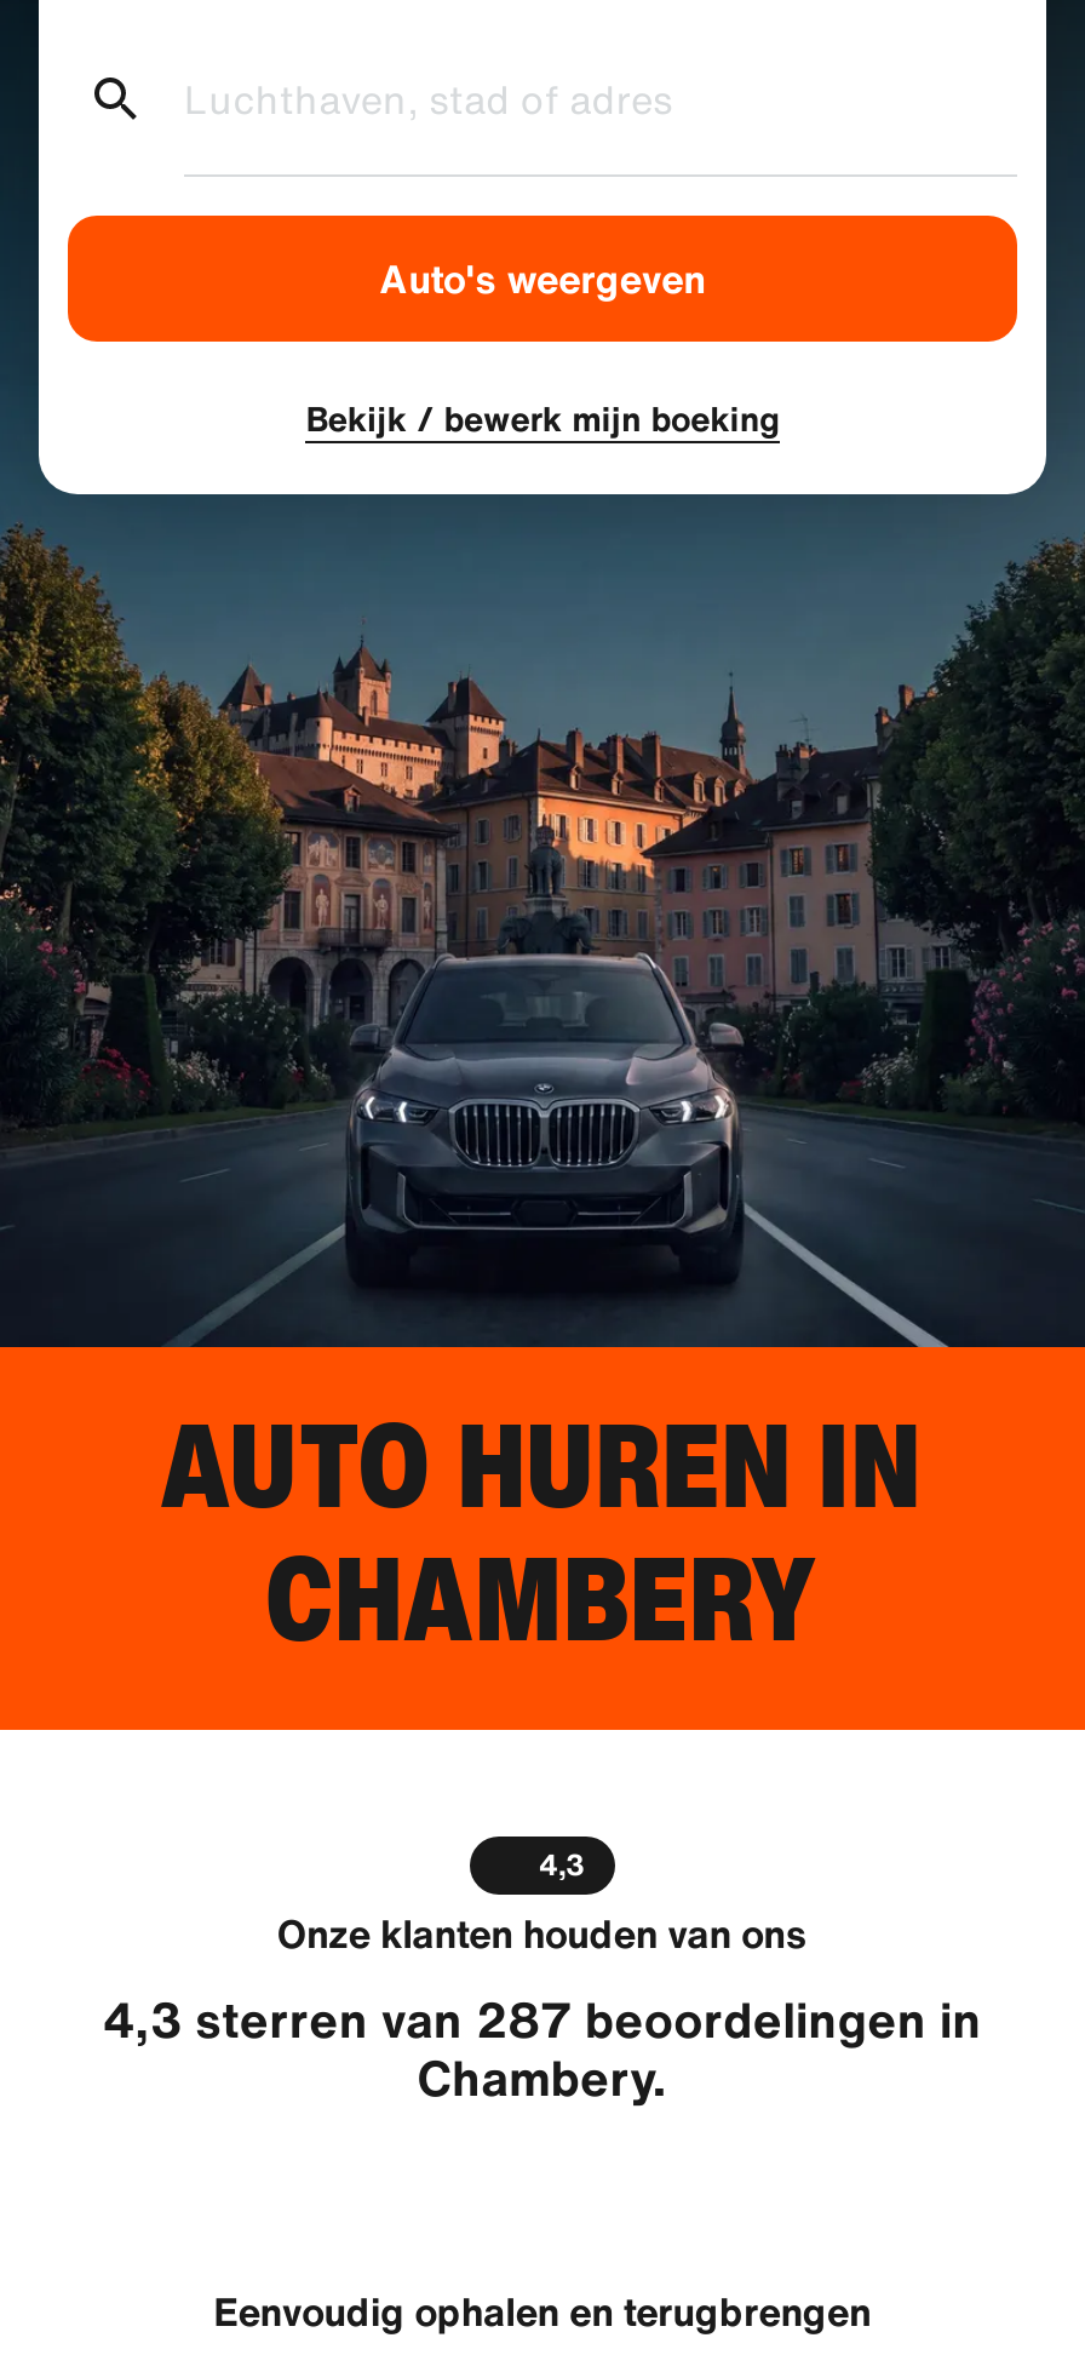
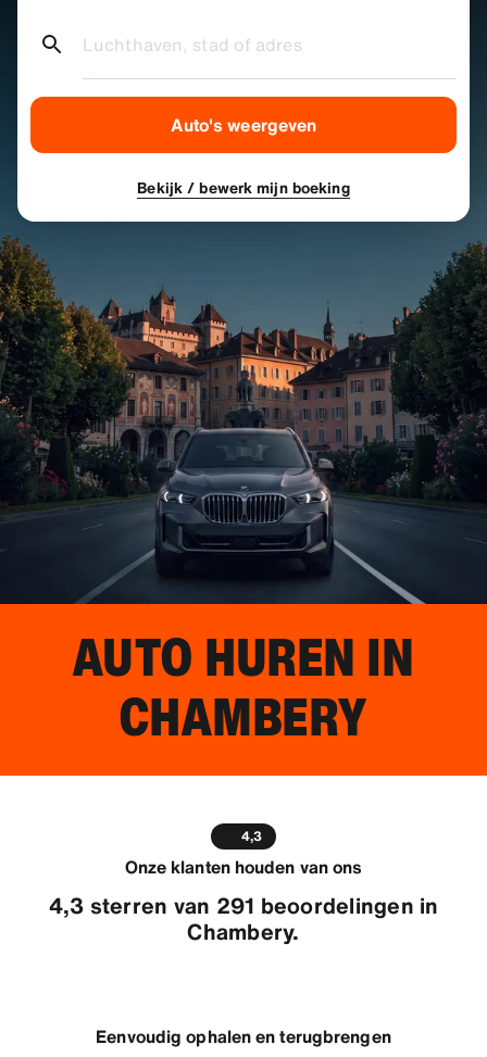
- 4,3 sterren van 287 beoordelingen in
+ 4,3 sterren van 291 beoordelingen in
